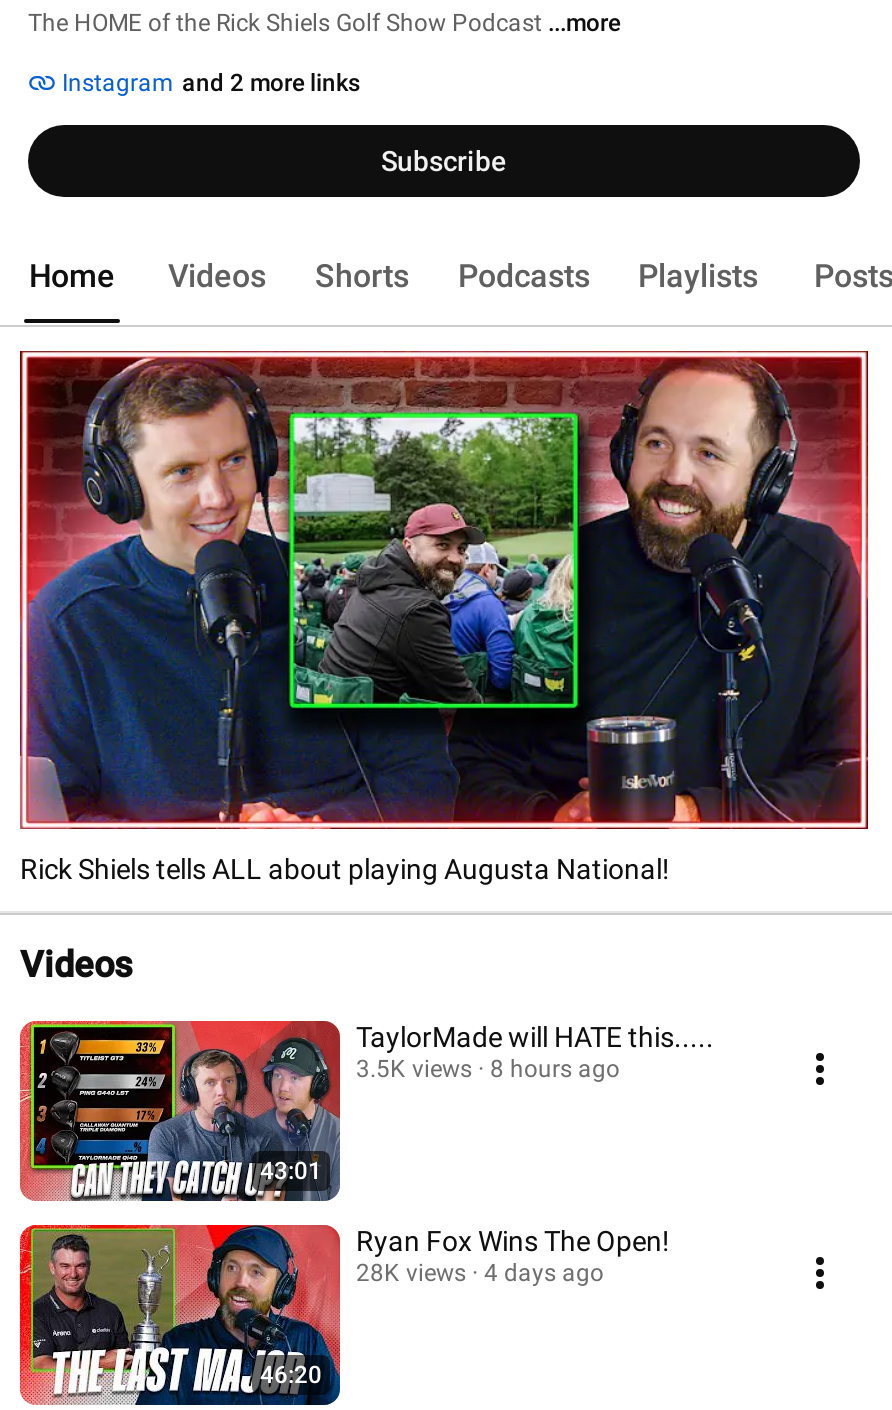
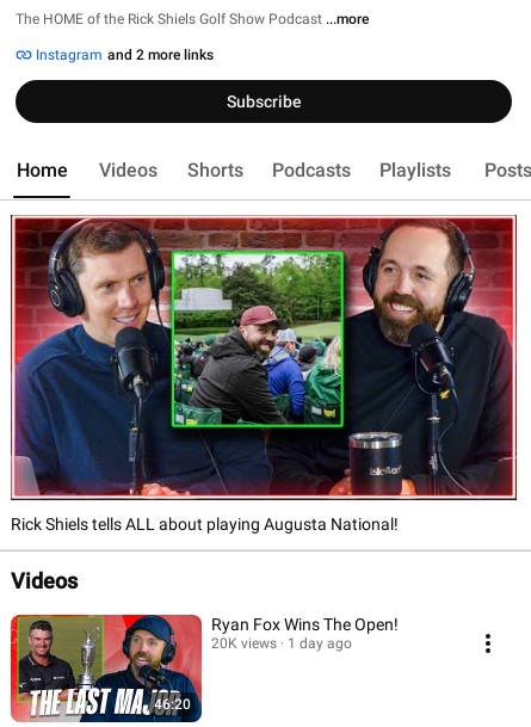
- [image]
- 43:01

- TaylorMade will HATE this.....
- 3.5K views
- 8 hours ago

- 28K views
+ 20K views

- 4 days ago
+ 1 day ago
